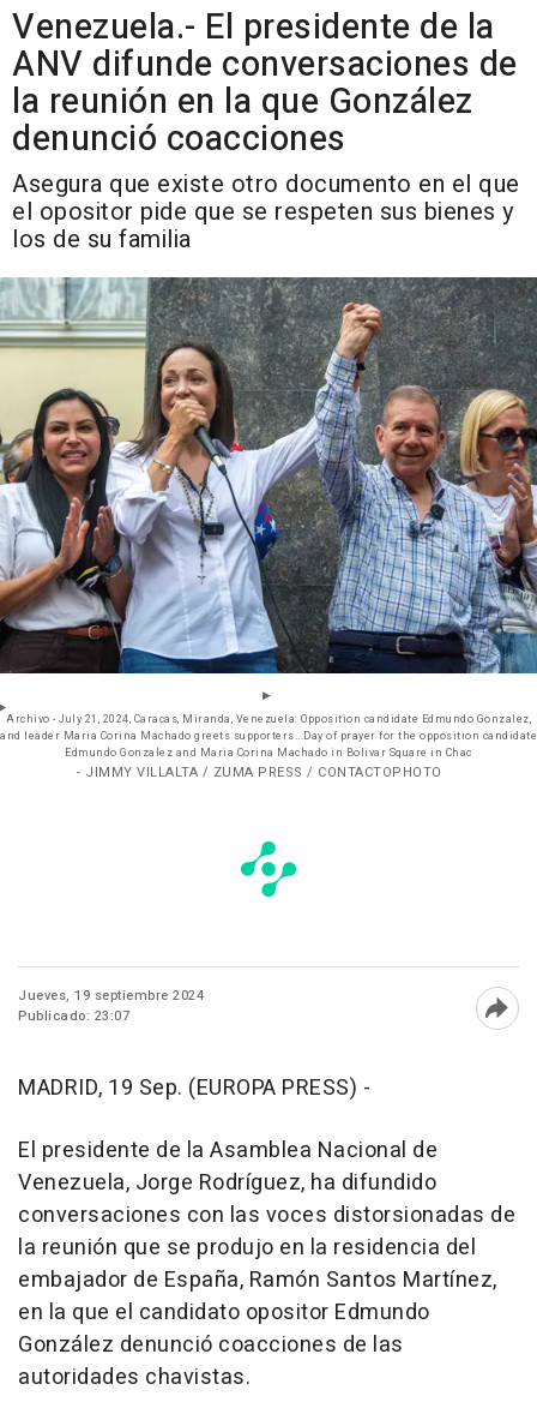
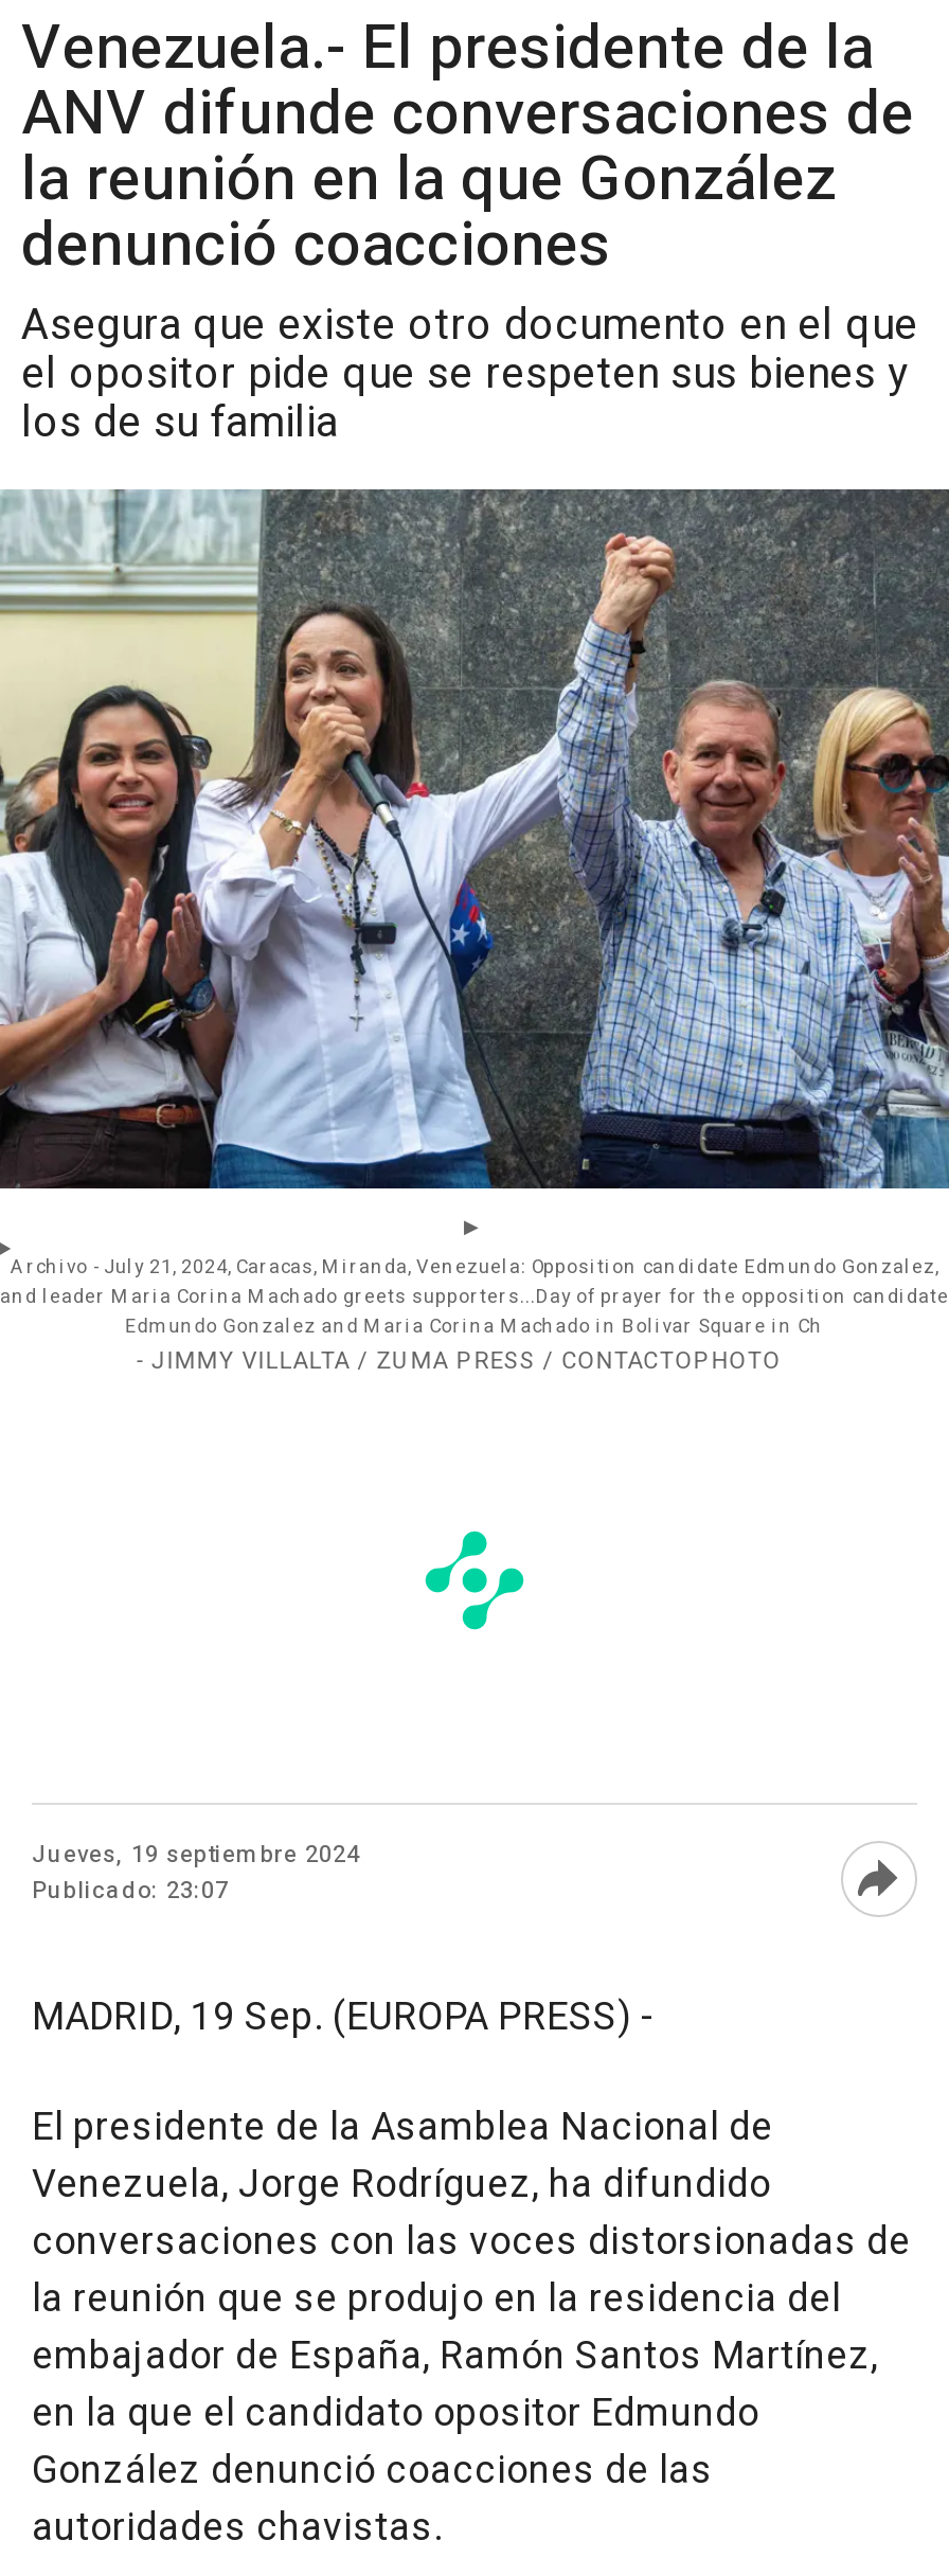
- Edmundo Gonzalez and Maria Corina Machado in Bolivar Square in Chac
+ Edmundo Gonzalez and Maria Corina Machado in Bolivar Square in Ch

moved up: [image]
